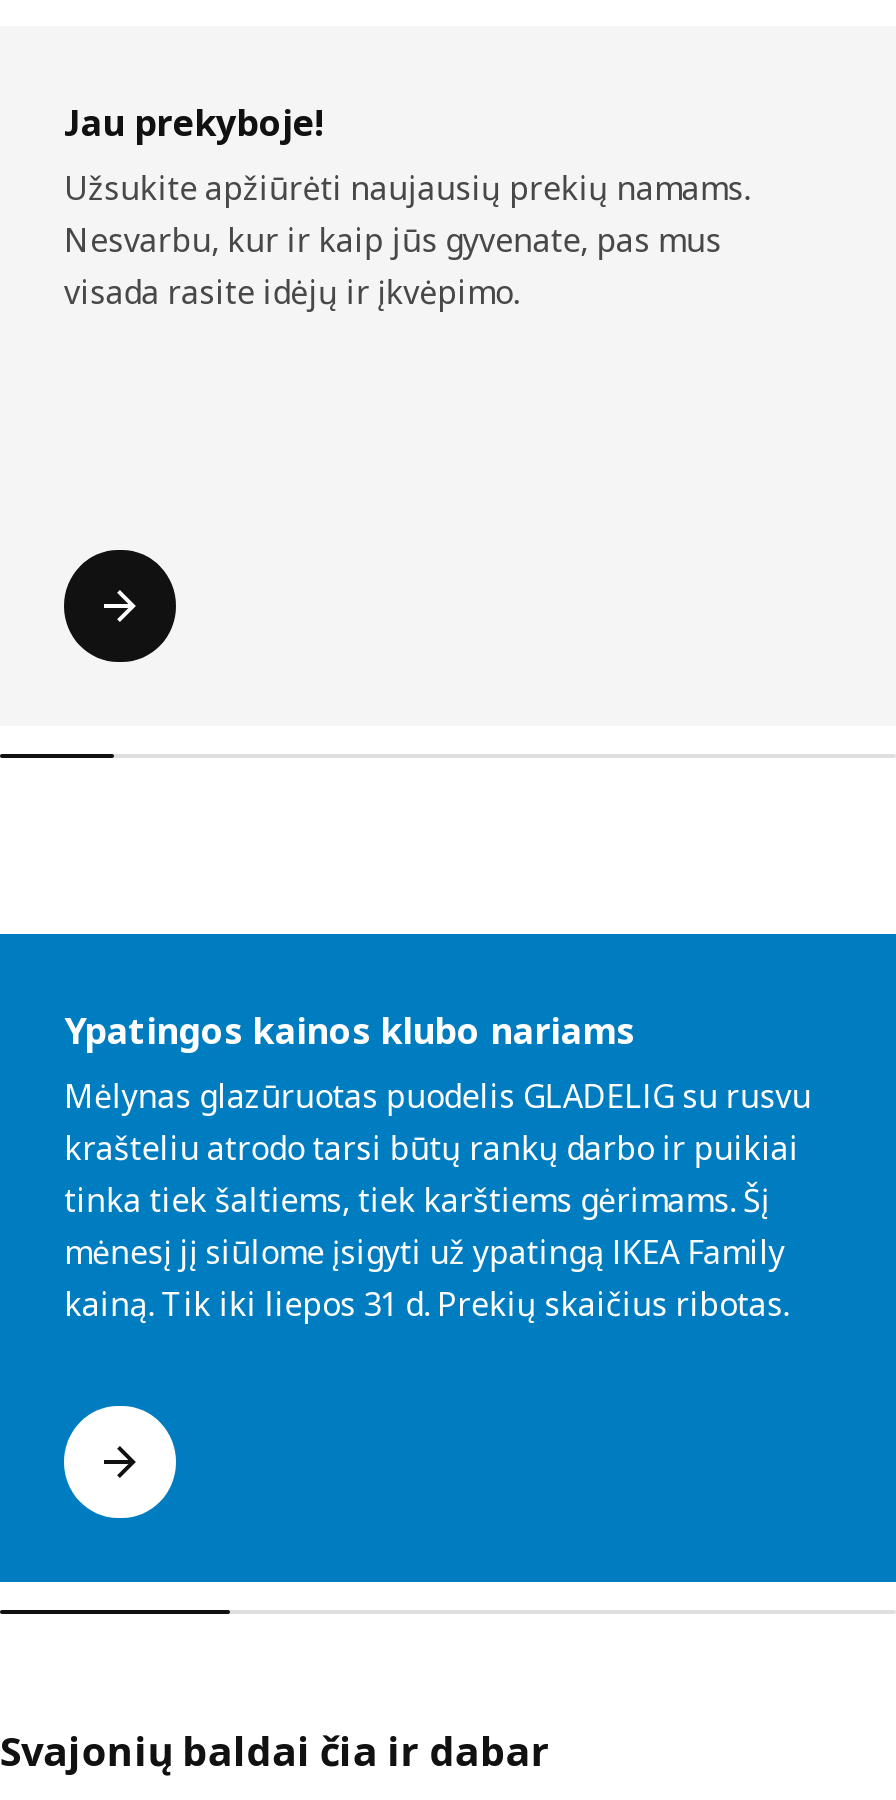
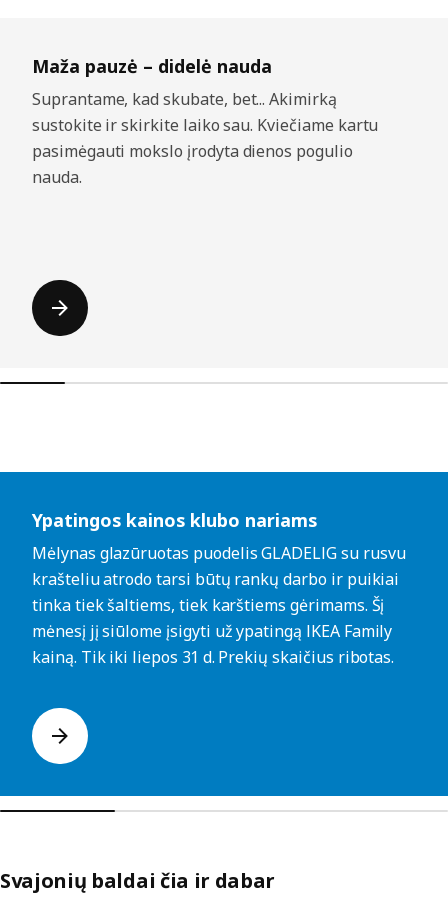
- Jau prekyboje!
- Užsukite apžiūrėti naujausių prekių namams.
- Nesvarbu, kur ir kaip jūs gyvenate, pas mus
- visada rasite idėjų ir įkvėpimo.
+ Maža pauzė – didelė nauda
+ Suprantame, kad skubate, bet... Akimirką
+ sustokite ir skirkite laiko sau. Kviečiame kartu
+ pasimėgauti mokslo įrodyta dienos pogulio
+ nauda.
